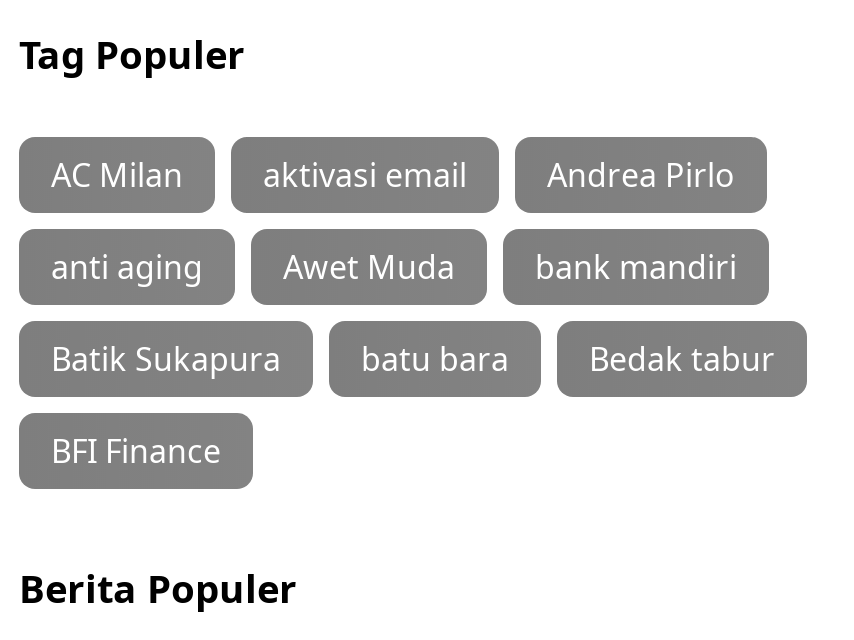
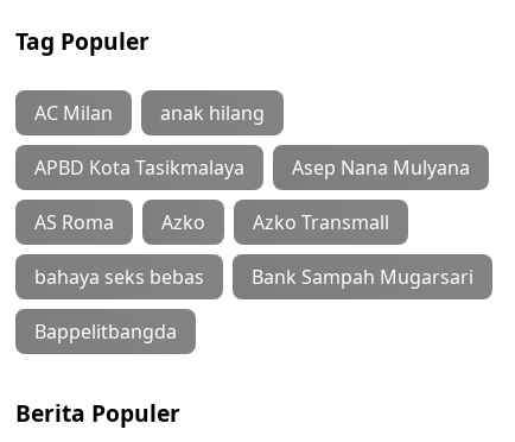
- aktivasi email
- Andrea Pirlo
- anti aging
- Awet Muda
- bank mandiri
- Batik Sukapura
- batu bara
- Bedak tabur
- BFI Finance
+ anak hilang
+ APBD Kota Tasikmalaya
+ Asep Nana Mulyana
+ AS Roma
+ Azko
+ Azko Transmall
+ bahaya seks bebas
+ Bank Sampah Mugarsari
+ Bappelitbangda
